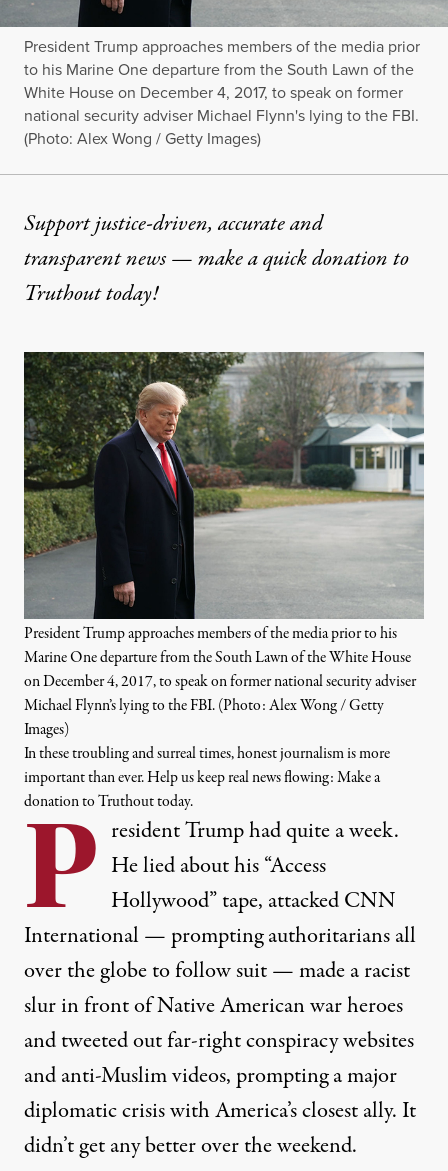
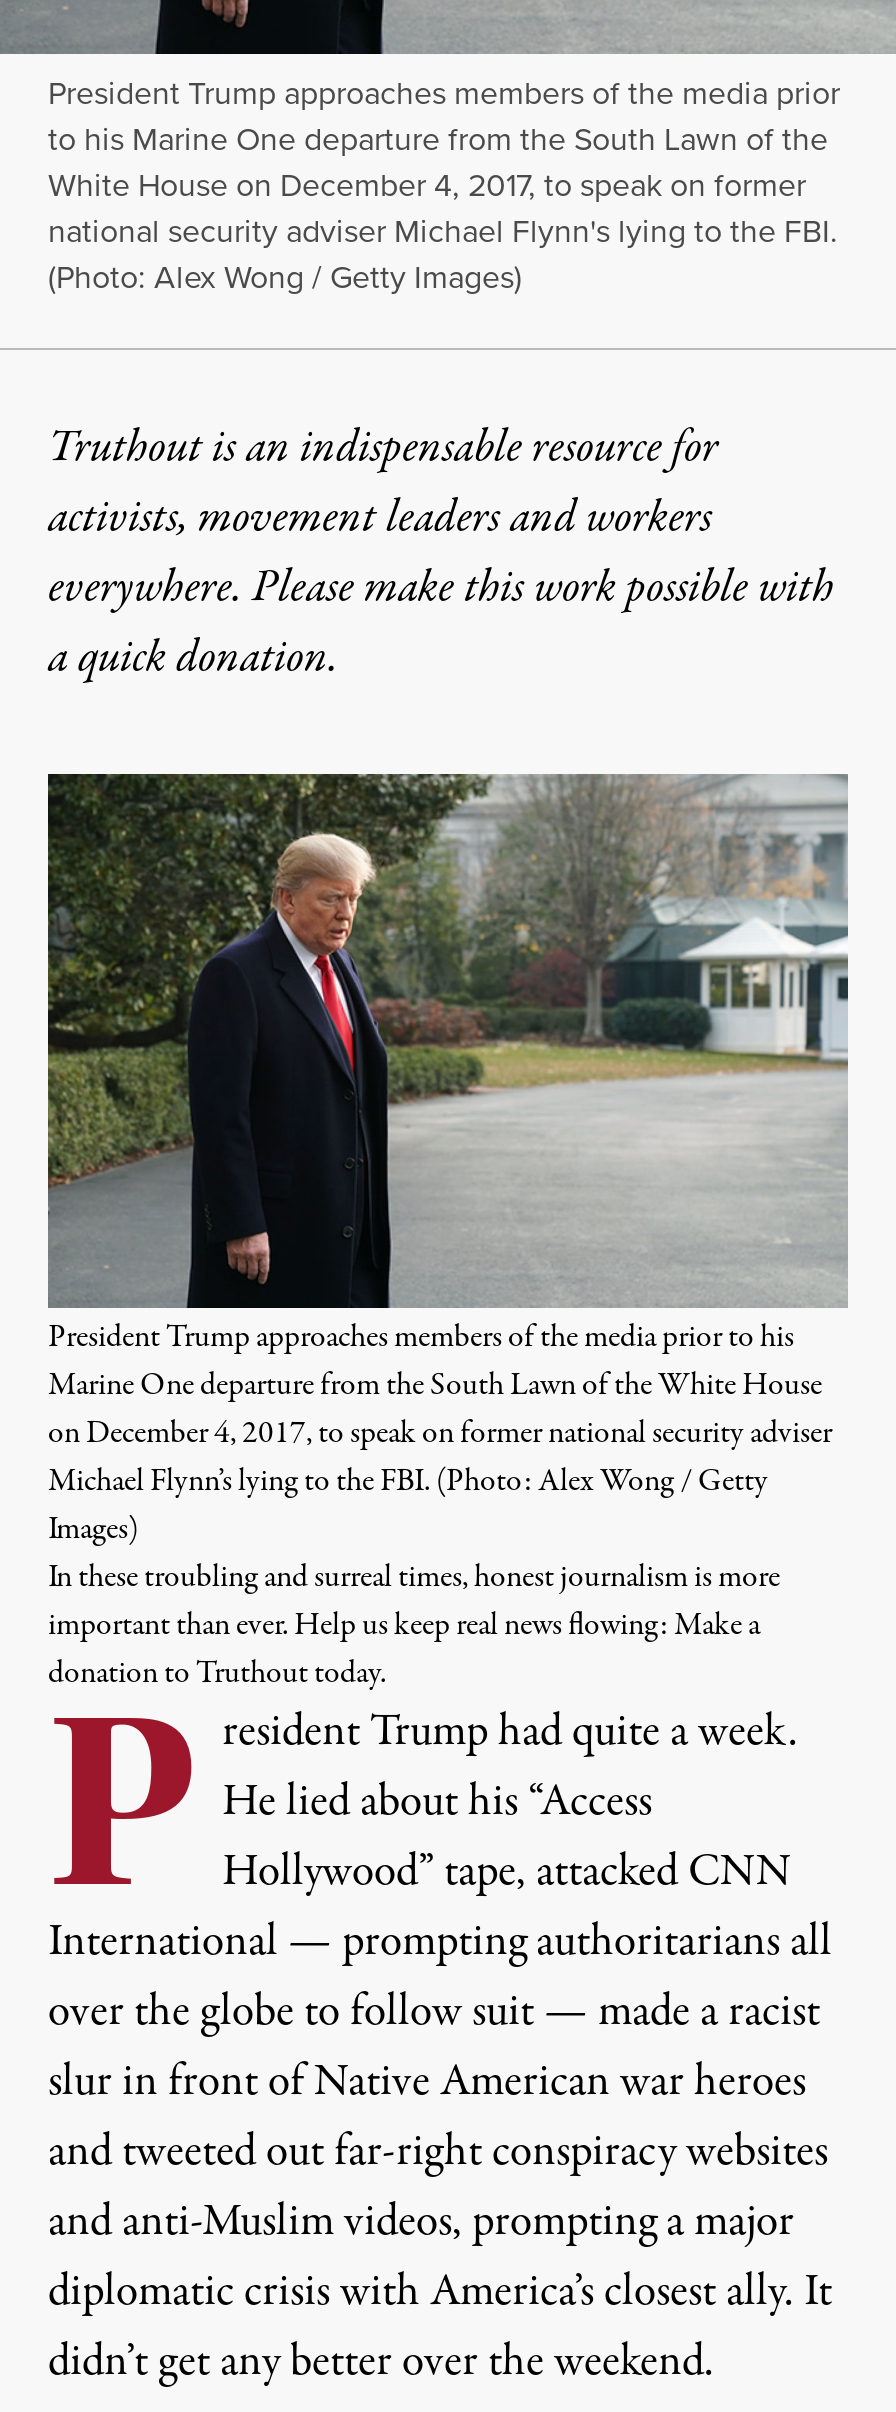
- Support justice-driven, accurate and
- transparent news — make aquick donation to
- Truthout today!
+ Truthout is an indispensable resource for
+ activists, movement leaders and workers
+ everywhere. Please make this work possible with
+ a quick donation.
